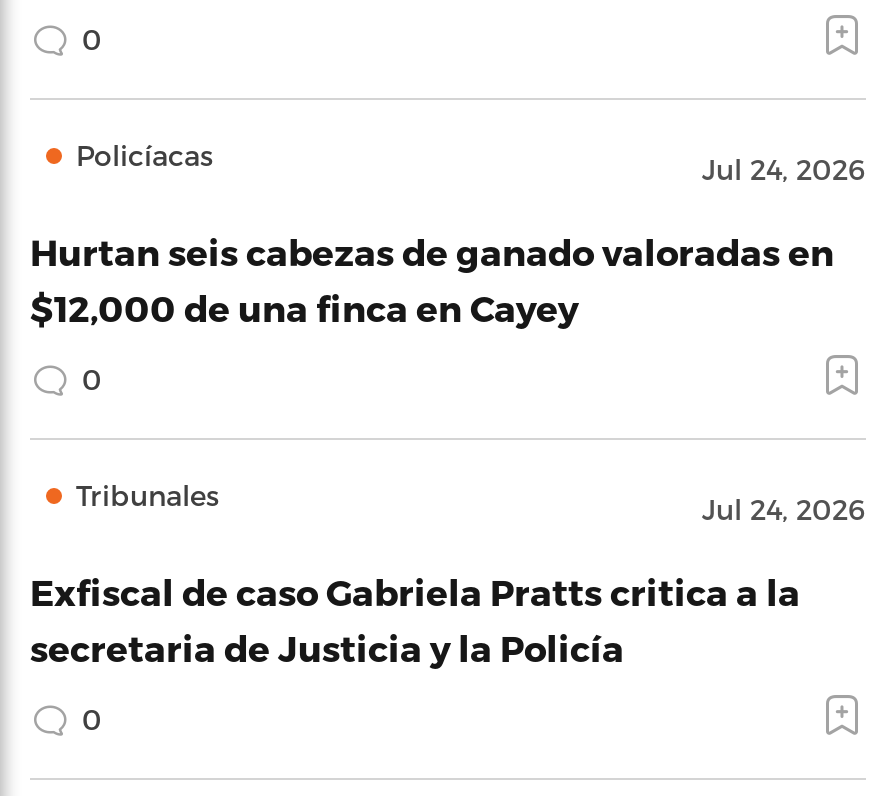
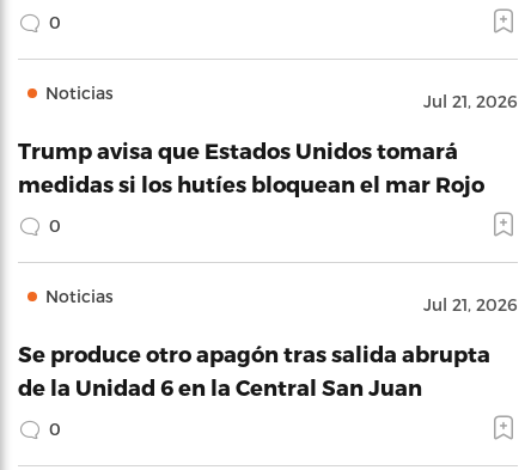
- Policíacas
- Jul 24, 2026
+ Noticias
+ Jul 21, 2026

- Hurtan seis cabezas de ganado valoradas en
- $12,000 de una finca en Cayey
+ Trump avisa que Estados Unidos tomará
+ medidas si los hutíes bloquean el mar Rojo

- Tribunales
- Jul 24, 2026
+ Noticias
+ Jul 21, 2026

- Exfiscal de caso Gabriela Pratts critica a la
- secretaria de Justicia y la Policía
+ Se produce otro apagón tras salida abrupta
+ de la Unidad 6 en la Central San Juan
